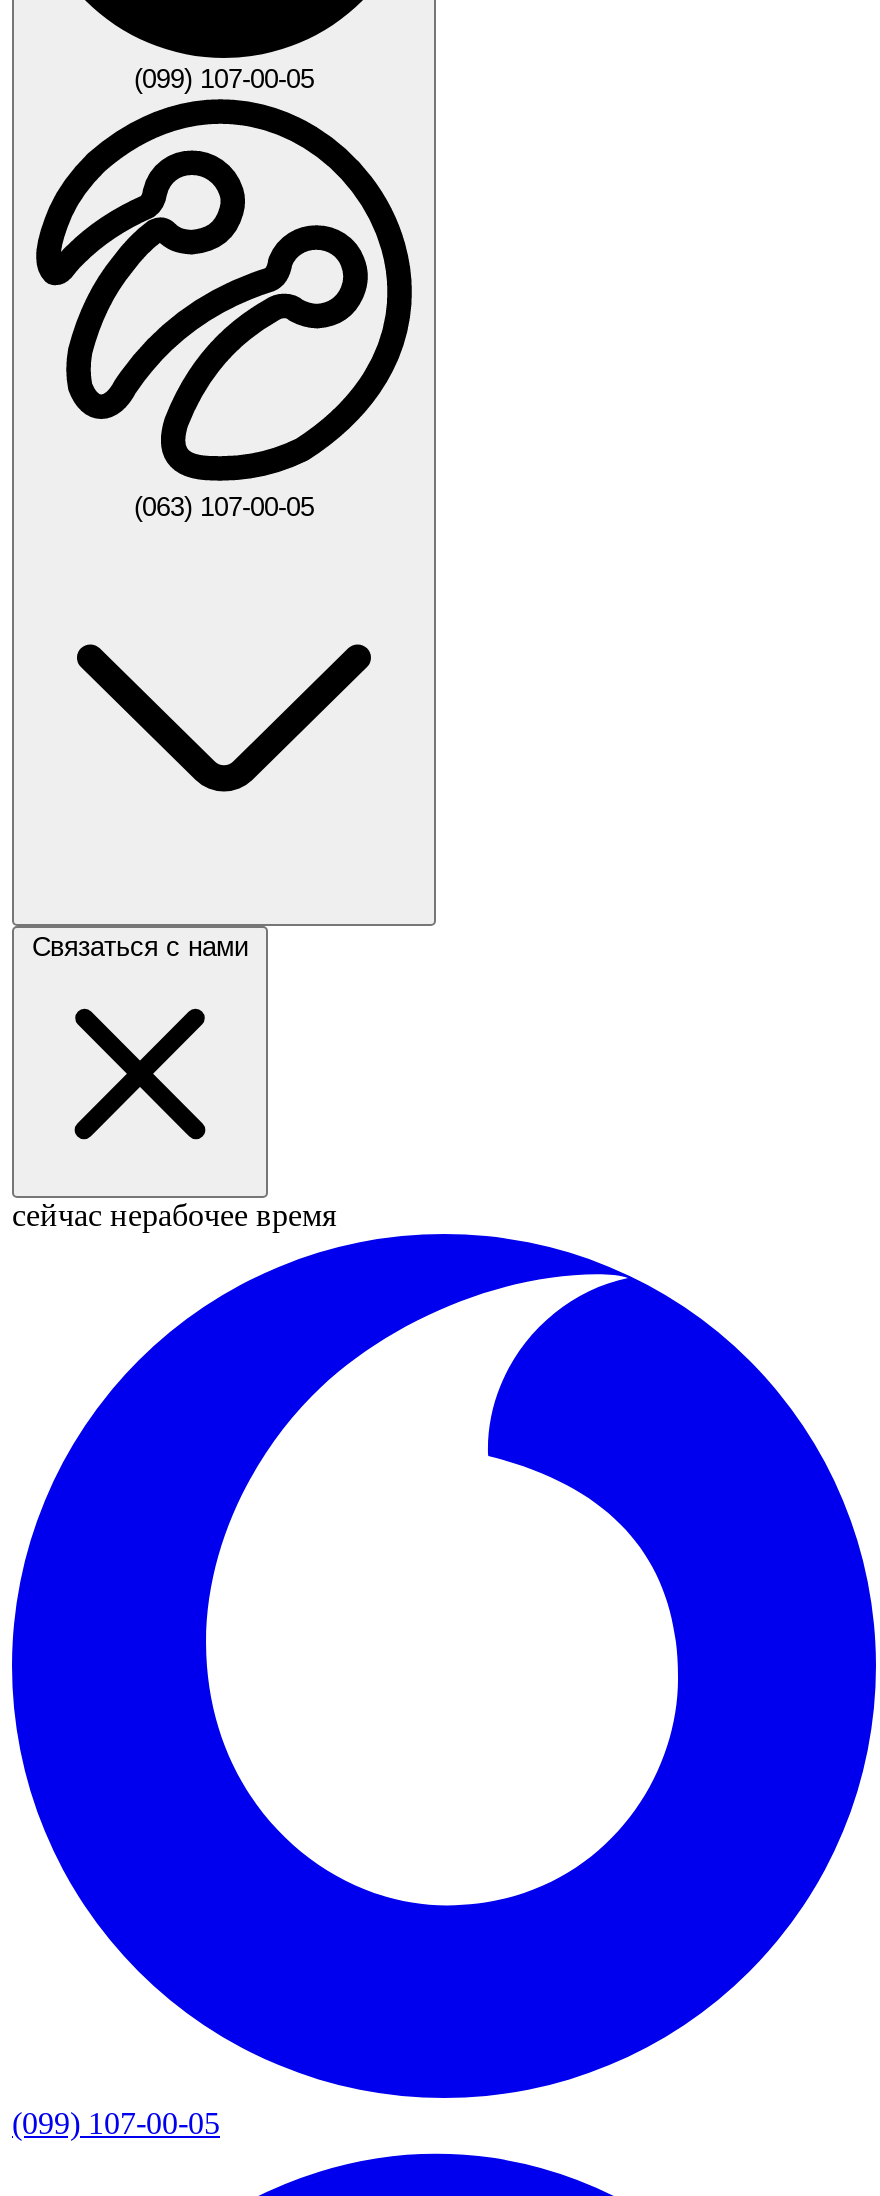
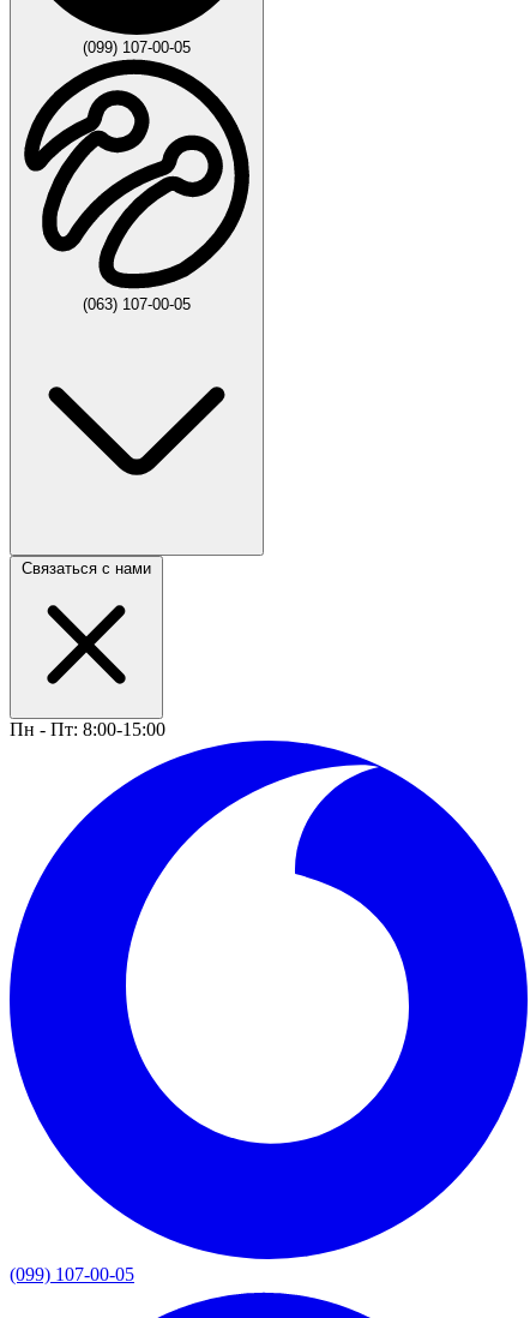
- сейчас нерабочее время
+ Пн - Пт: 8:00-15:00
